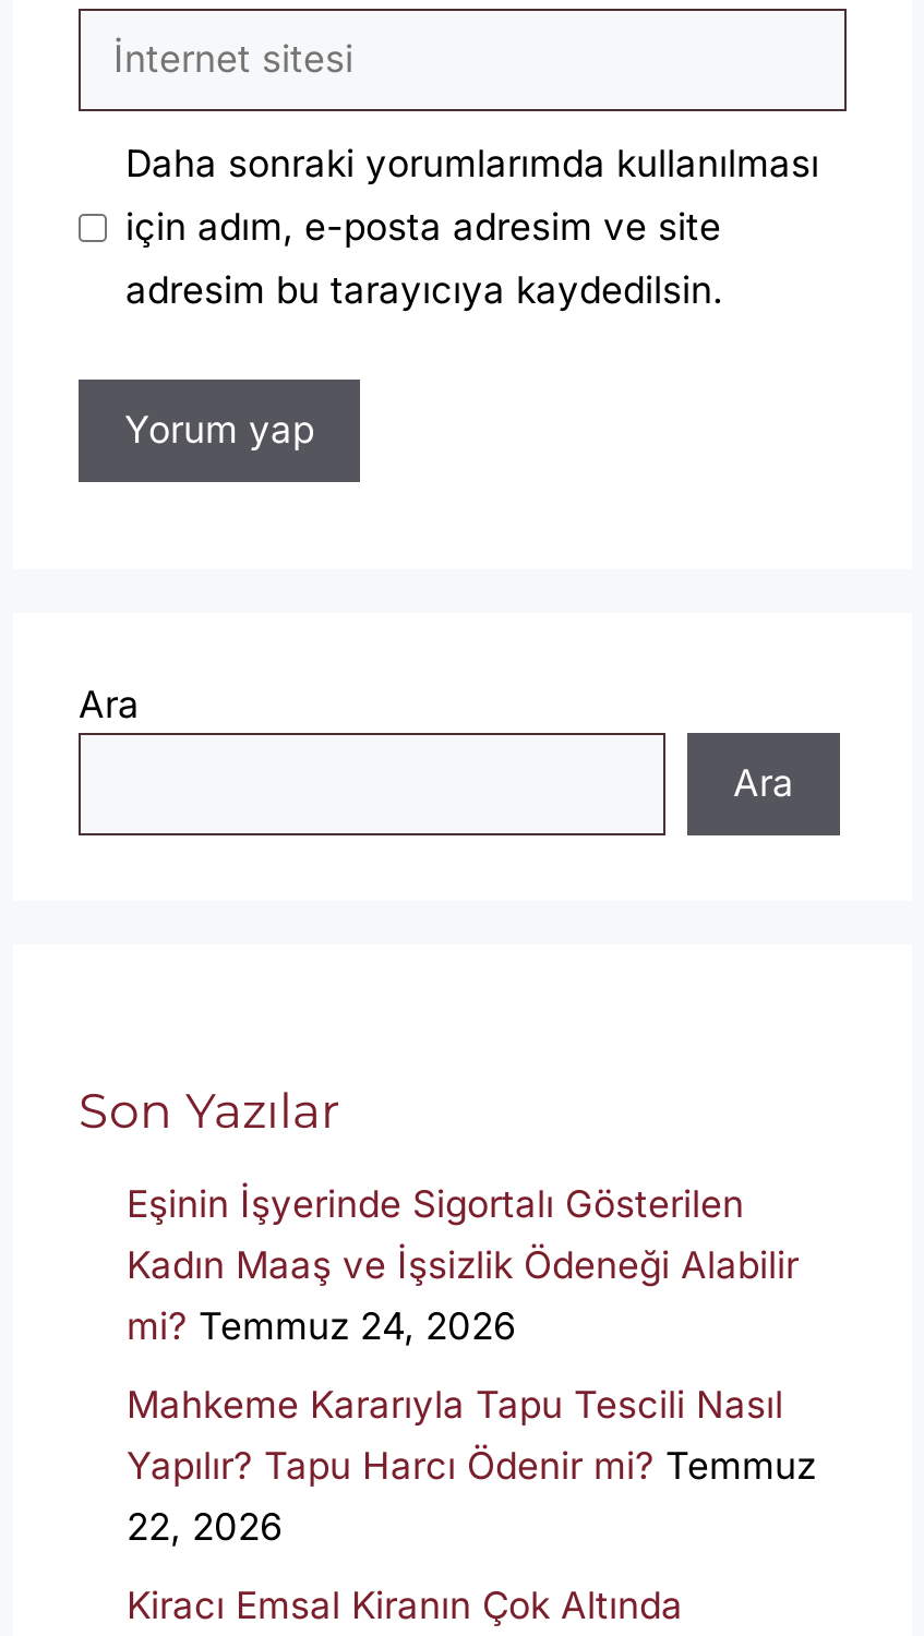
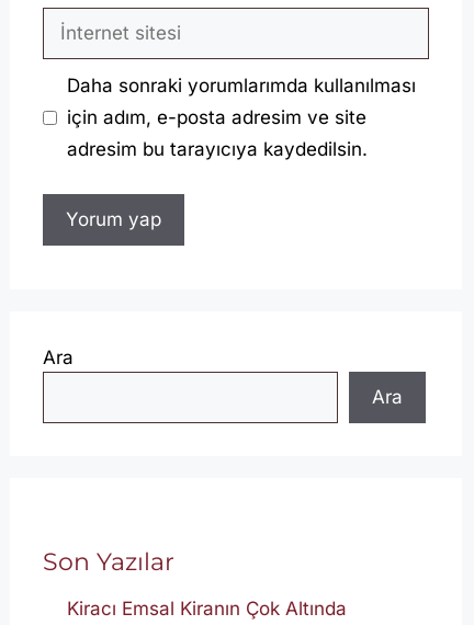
- Eşinin İşyerinde Sigortalı Gösterilen
- Kadın Maaş ve İşsizlik Ödeneği Alabilir
- mi? Temmuz 24, 2026
- Mahkeme Kararıyla Tapu Tescili Nasıl
- Yapılır? Tapu Harcı Ödenir mi? Temmuz
- 22, 2026
